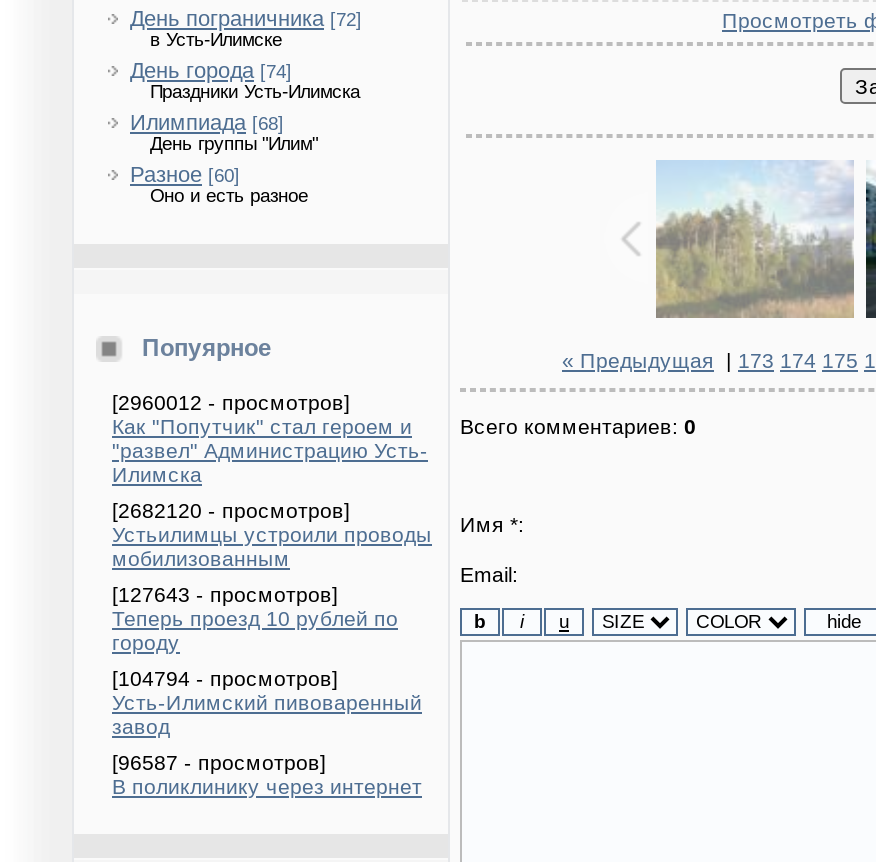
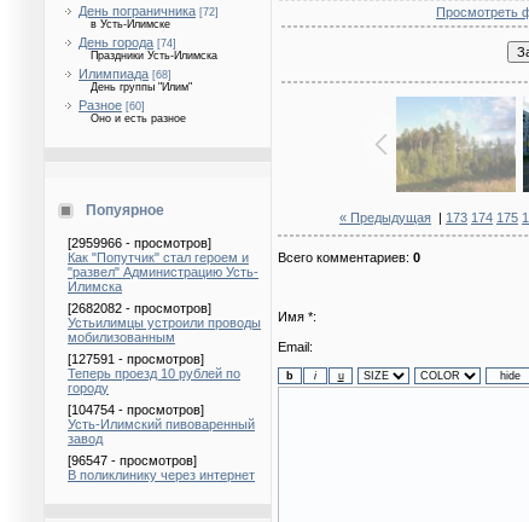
- [2960012 - просмотров]
+ [2959966 - просмотров]

- [2682120 - просмотров]
+ [2682082 - просмотров]

- [127643 - просмотров]
+ [127591 - просмотров]

- [104794 - просмотров]
+ [104754 - просмотров]

- [96587 - просмотров]
+ [96547 - просмотров]
